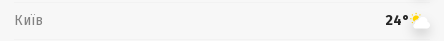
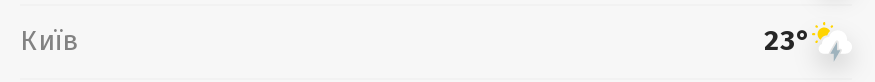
- 24°
+ 23°
